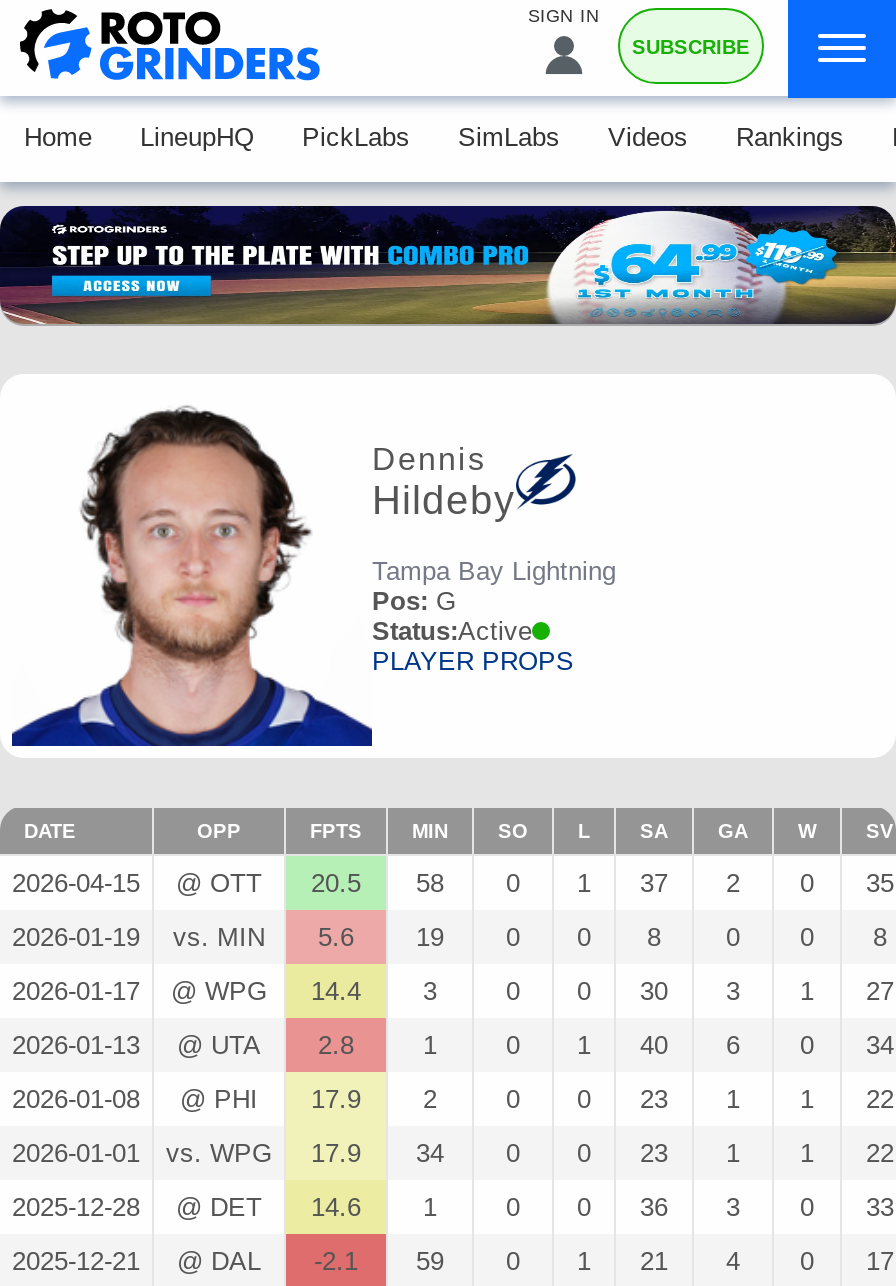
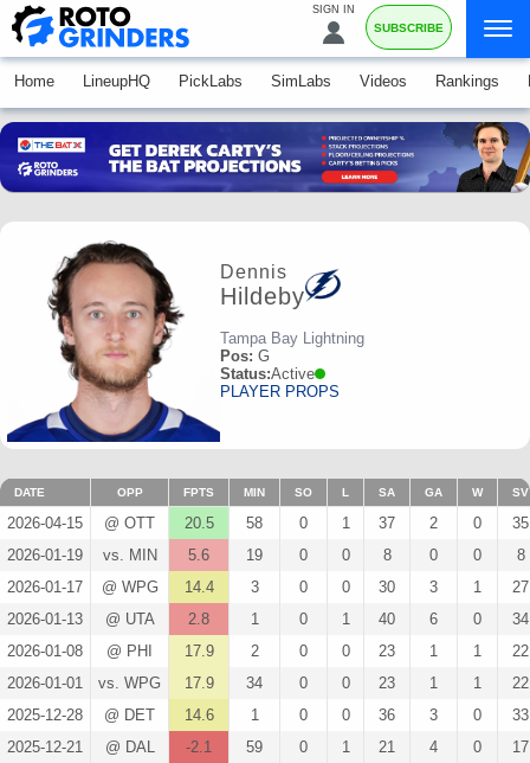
- [image]
+ [image]
